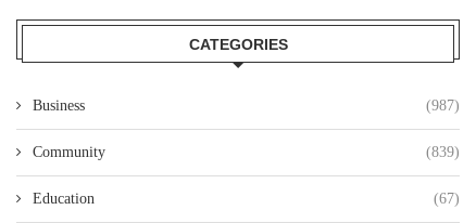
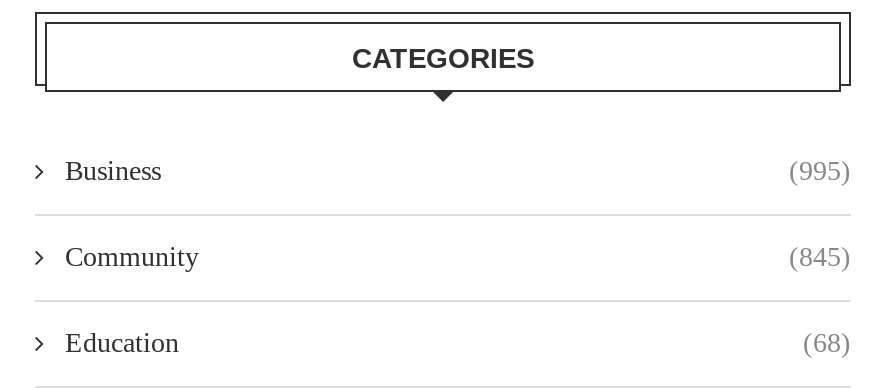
- (987)
+ (995)

- (839)
+ (845)

- (67)
+ (68)
